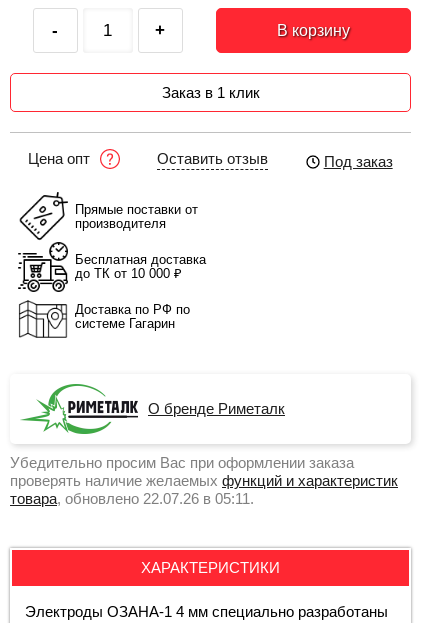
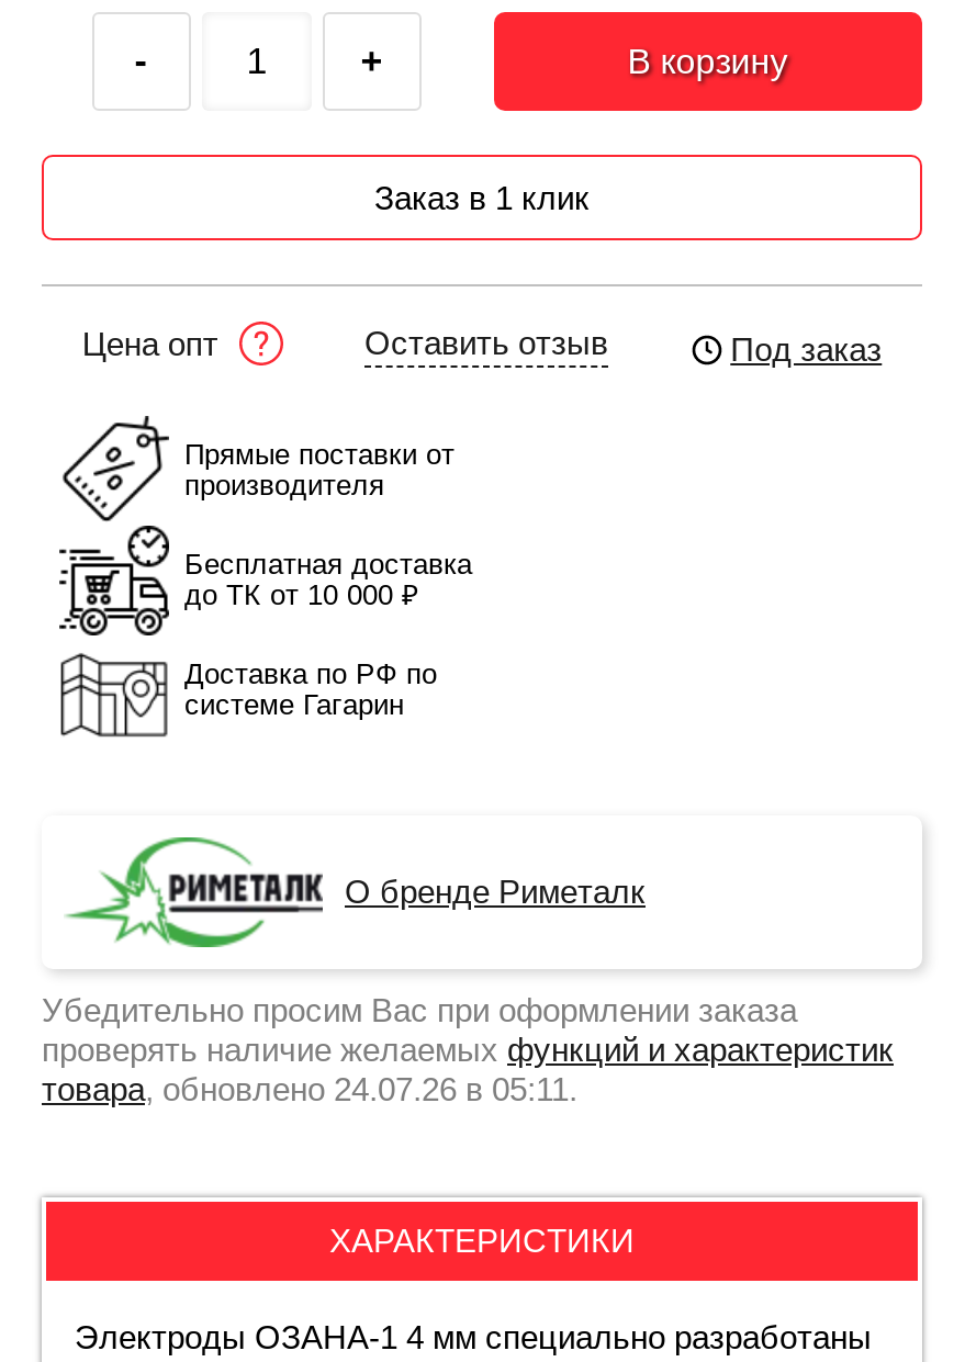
- товара, обновлено 22.07.26 в 05:11.
+ товара, обновлено 24.07.26 в 05:11.
